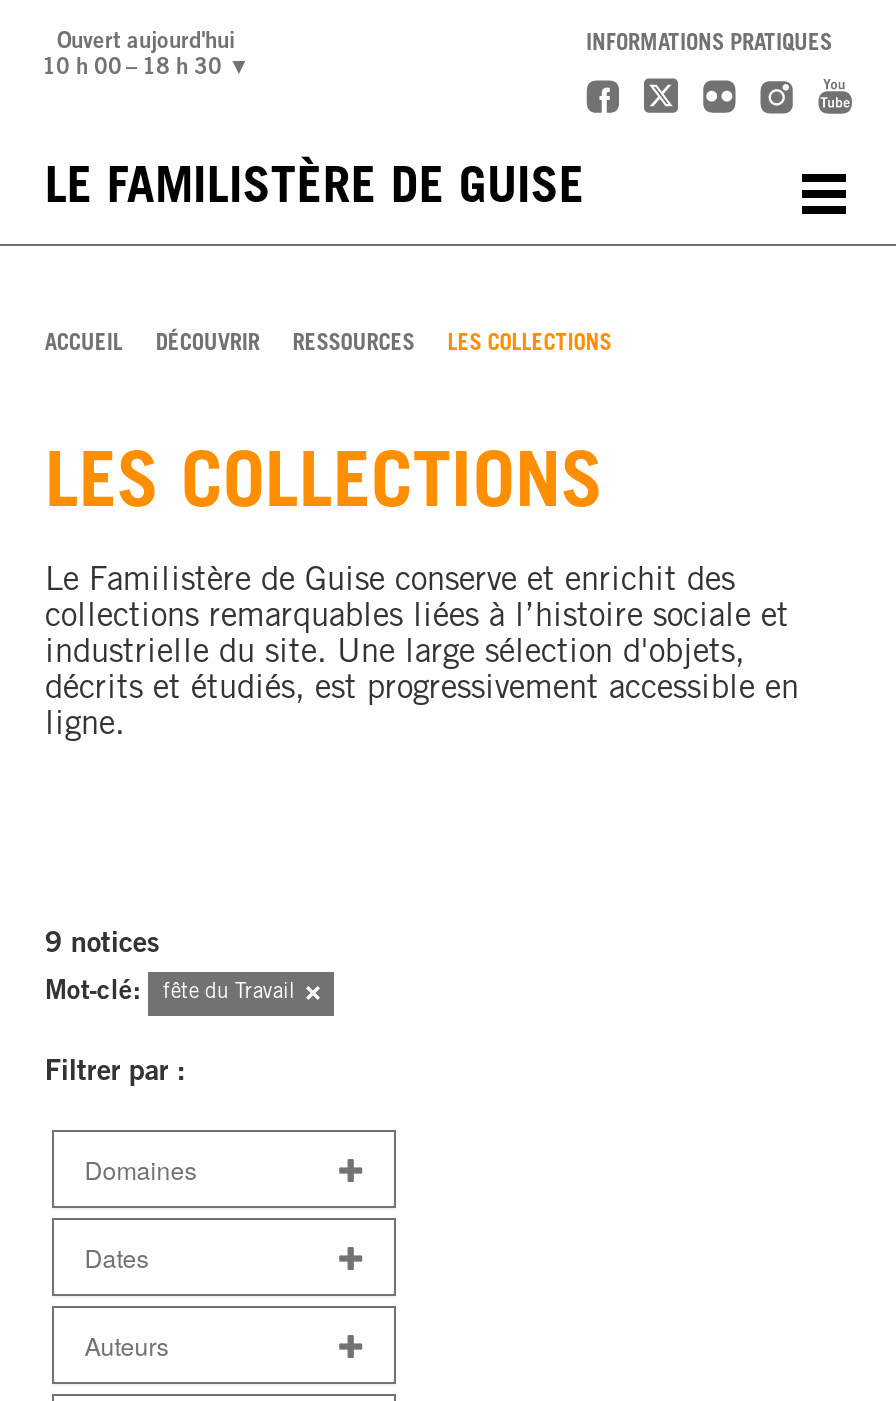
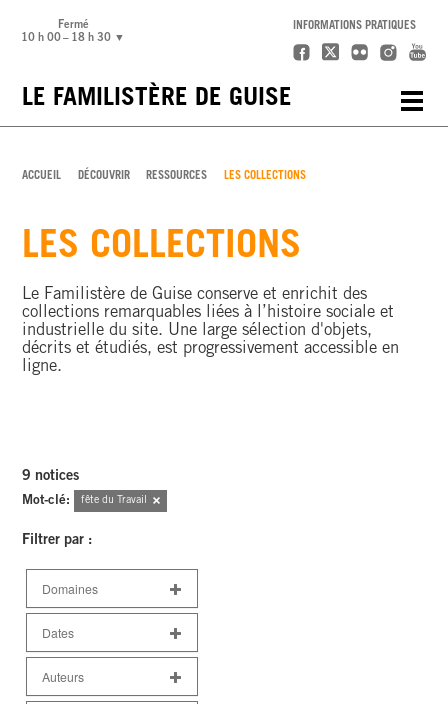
- Ouvert aujourd'hui
+ Fermé
